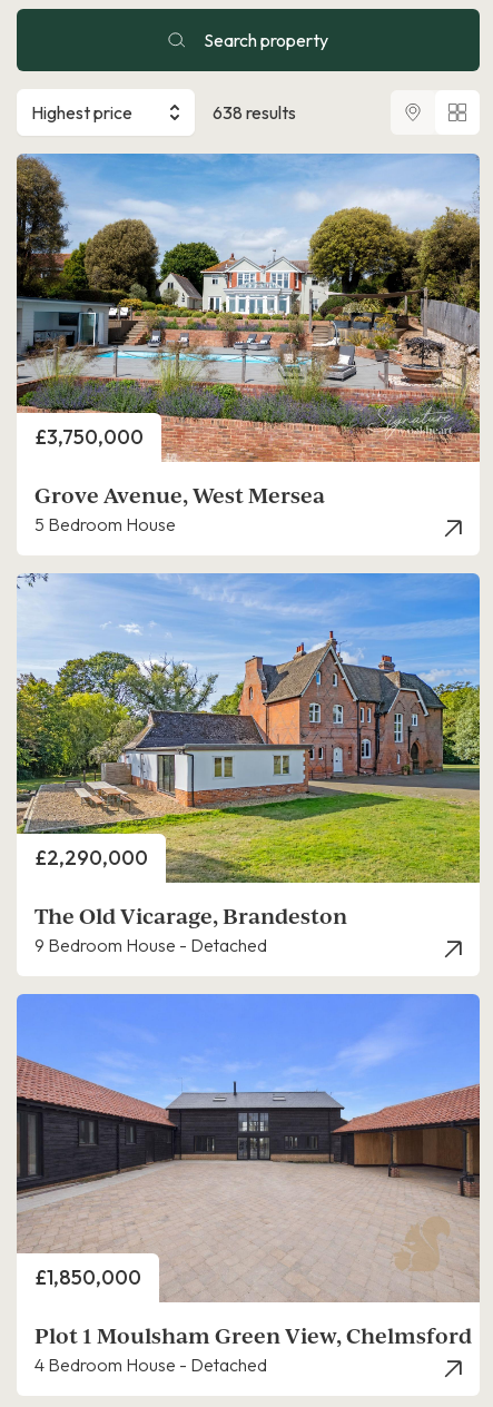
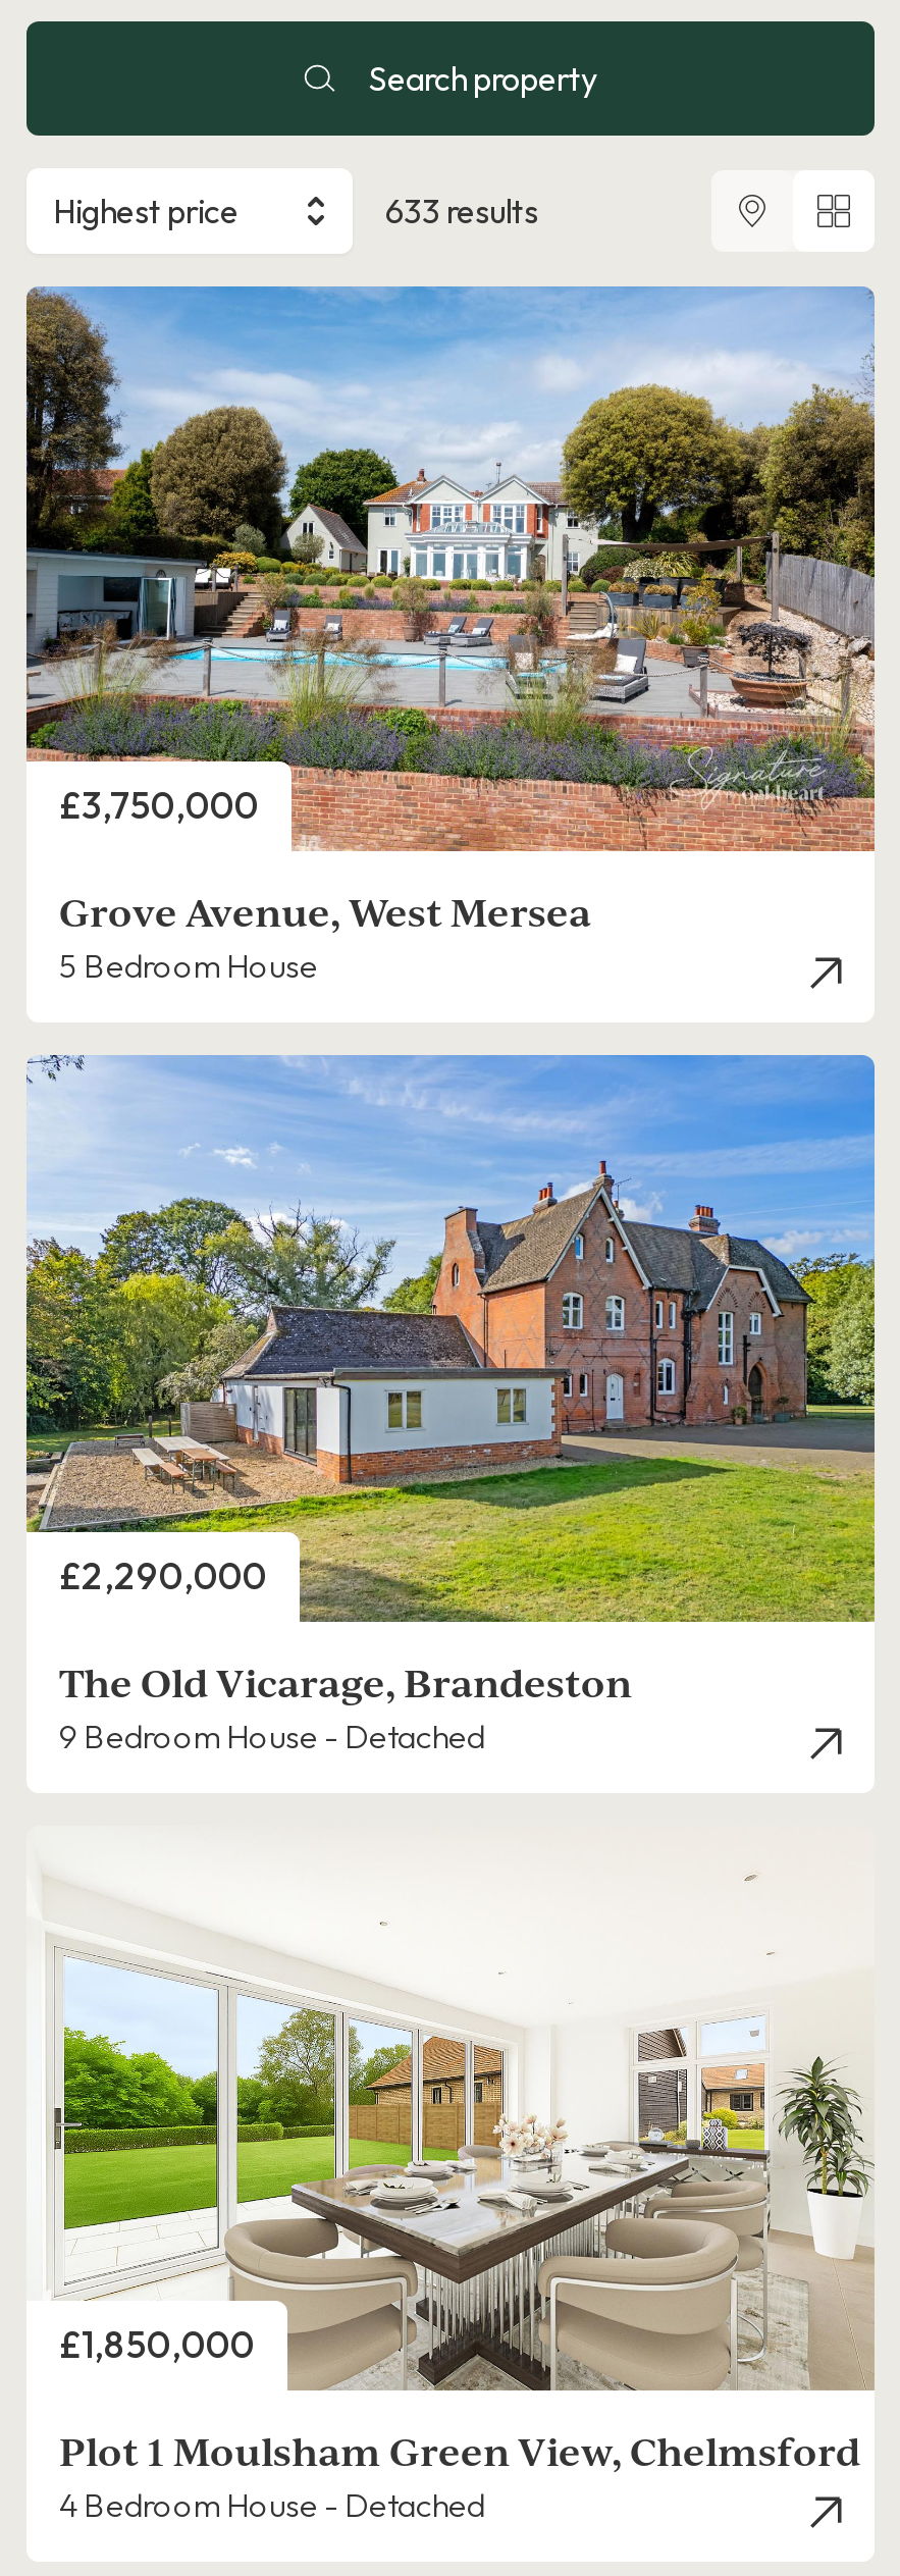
- 638 results
+ 633 results

- [image]
+ [image]
